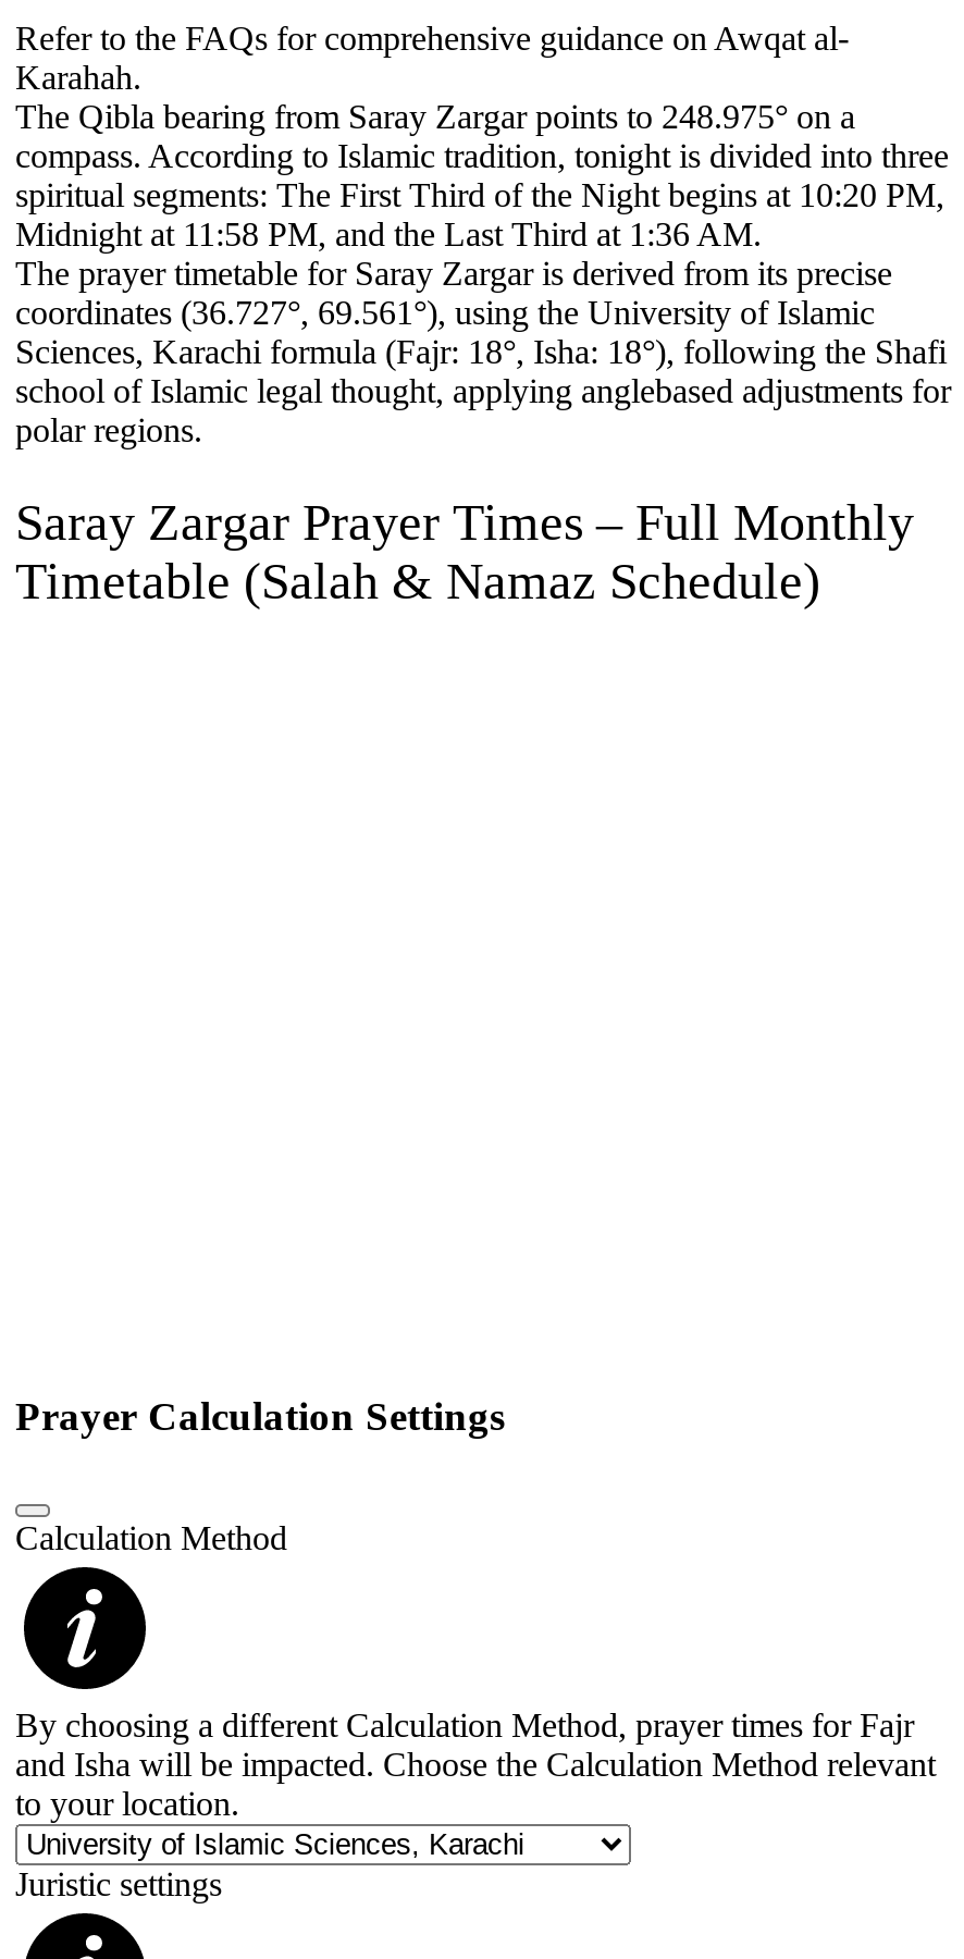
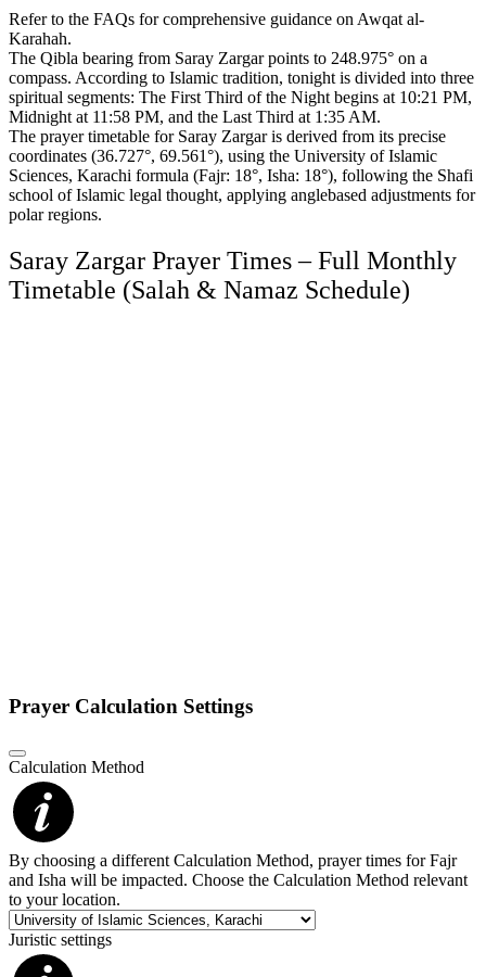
- spiritual segments: The First Third of the Night begins at 10:20 PM,
+ spiritual segments: The First Third of the Night begins at 10:21 PM,

- Midnight at 11:58 PM, and the Last Third at 1:36 AM.
+ Midnight at 11:58 PM, and the Last Third at 1:35 AM.
